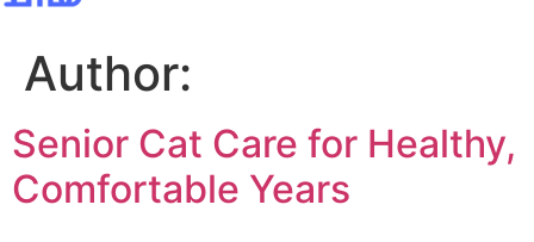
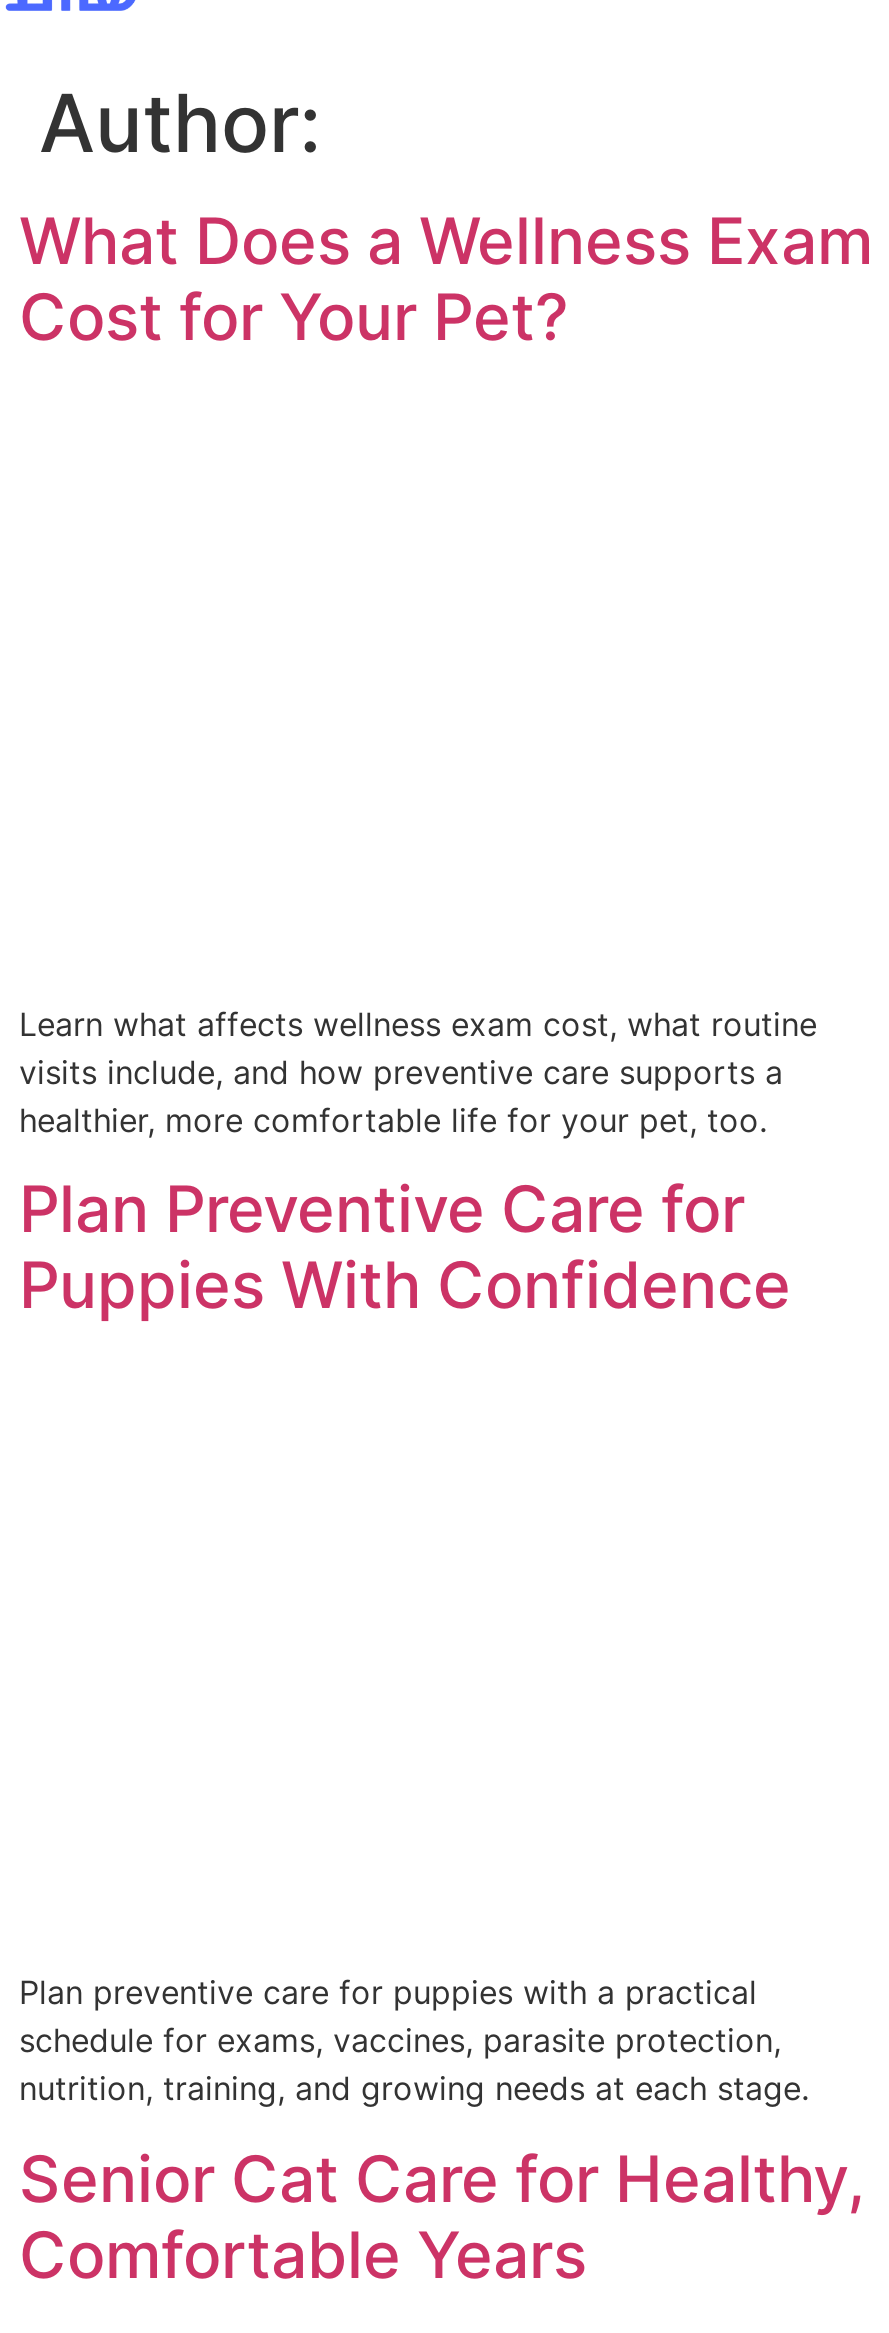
+ What Does a Wellness Exam
+ Cost for Your Pet?

+ Learn what affects wellness exam cost, what routine
+ visits include, and how preventive care supports a
+ healthier, more comfortable life for your pet, too.
+ Plan Preventive Care for
+ Puppies With Confidence

+ Plan preventive care for puppies with a practical
+ schedule for exams, vaccines, parasite protection,
+ nutrition, training, and growing needs at each stage.
